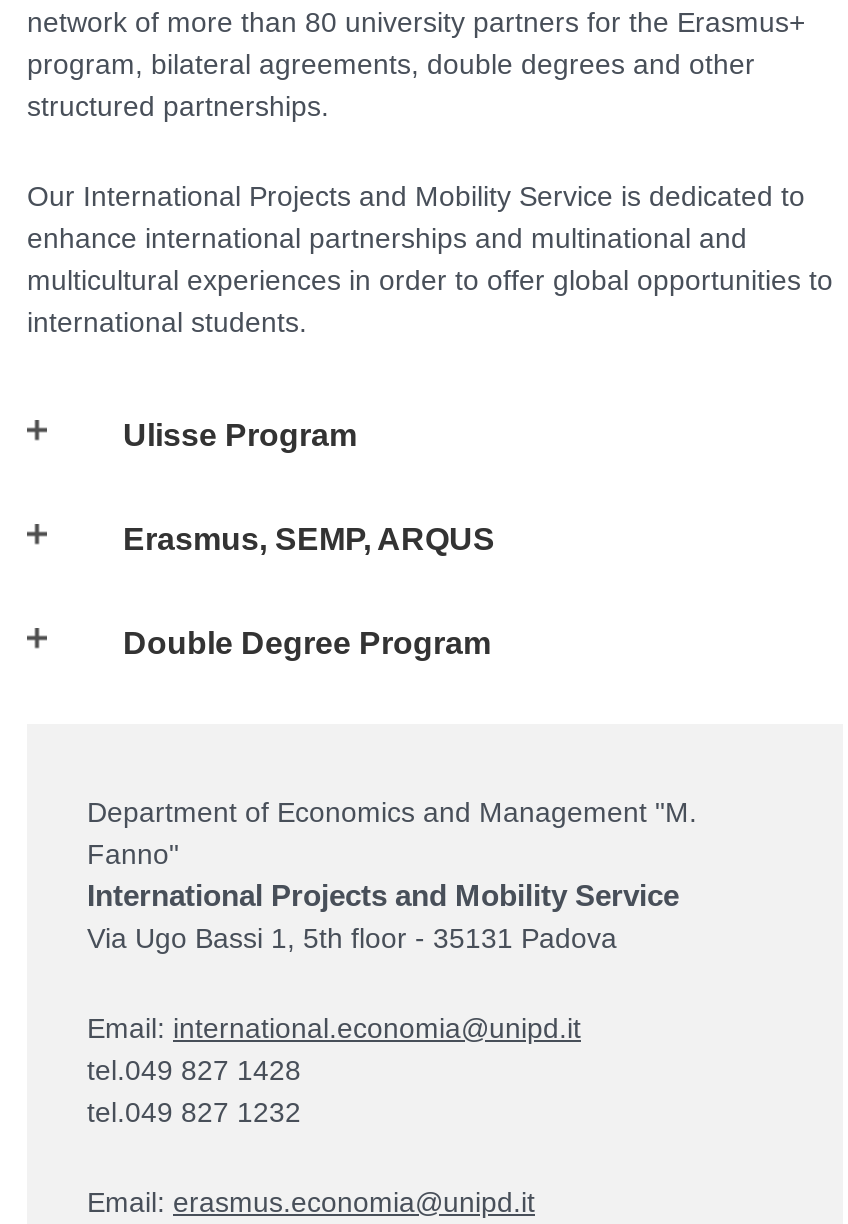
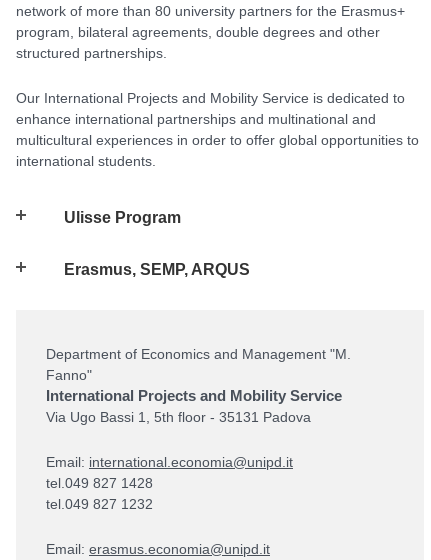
- Double Degree Program
